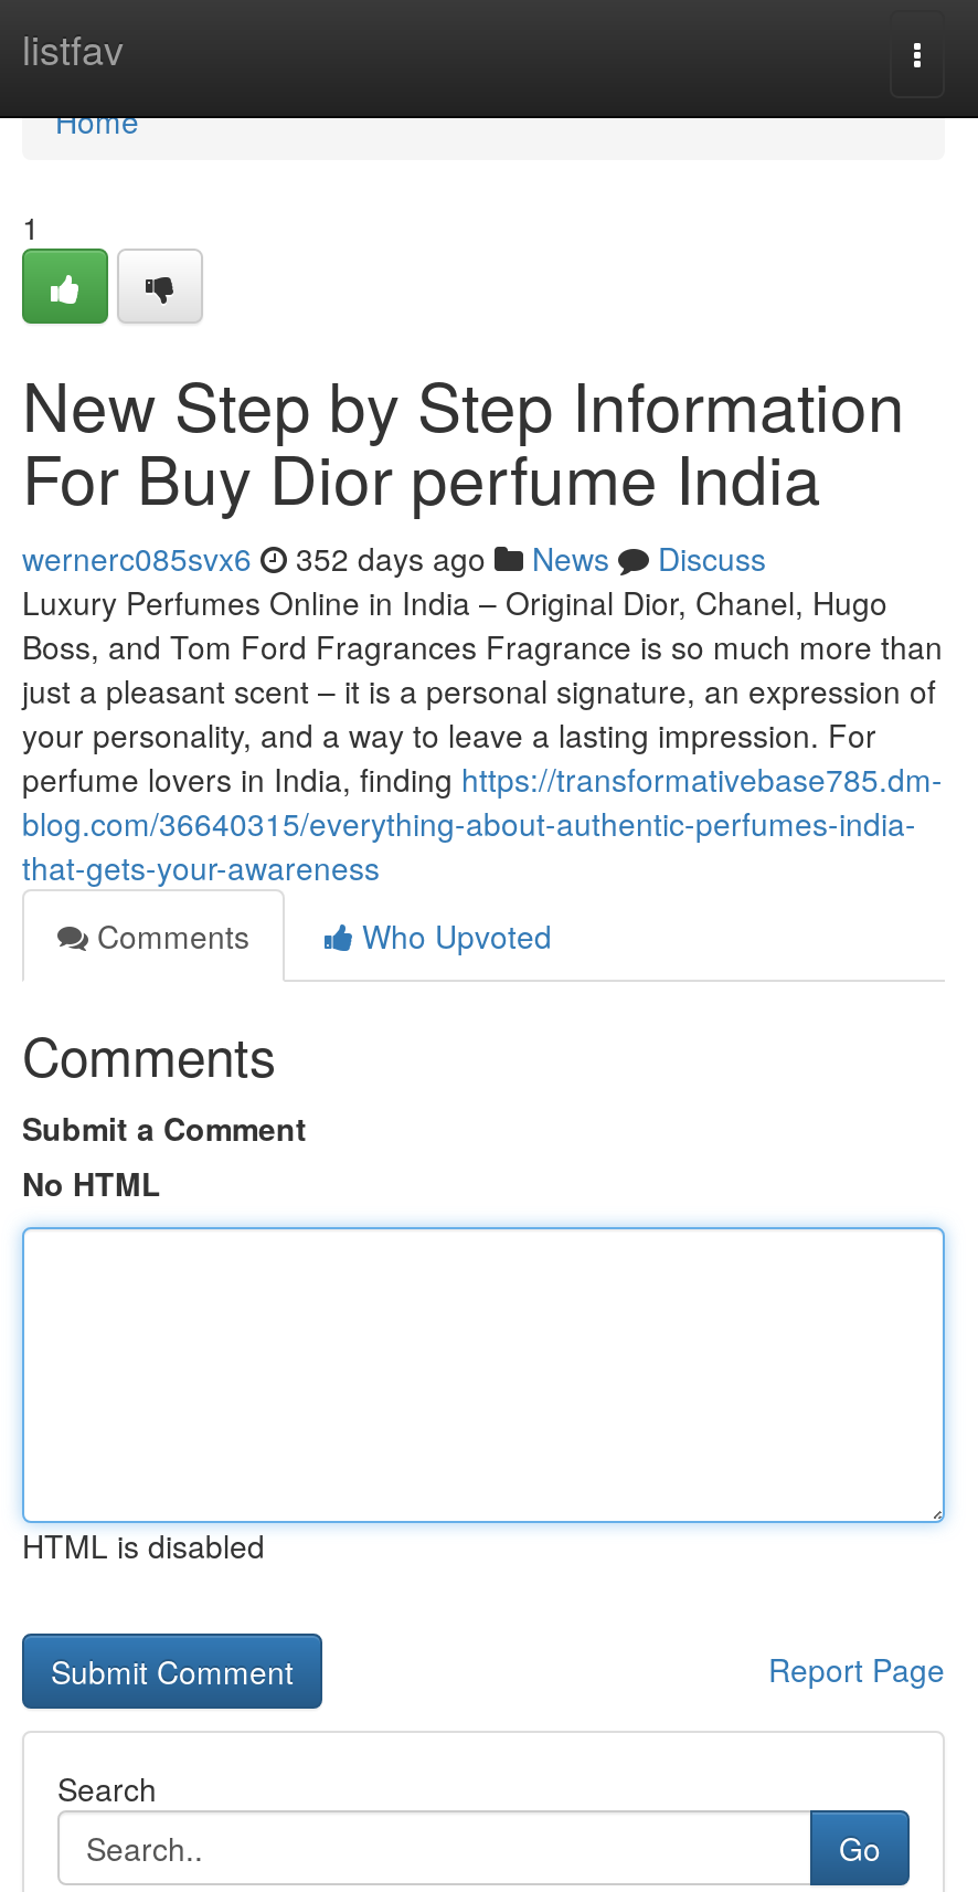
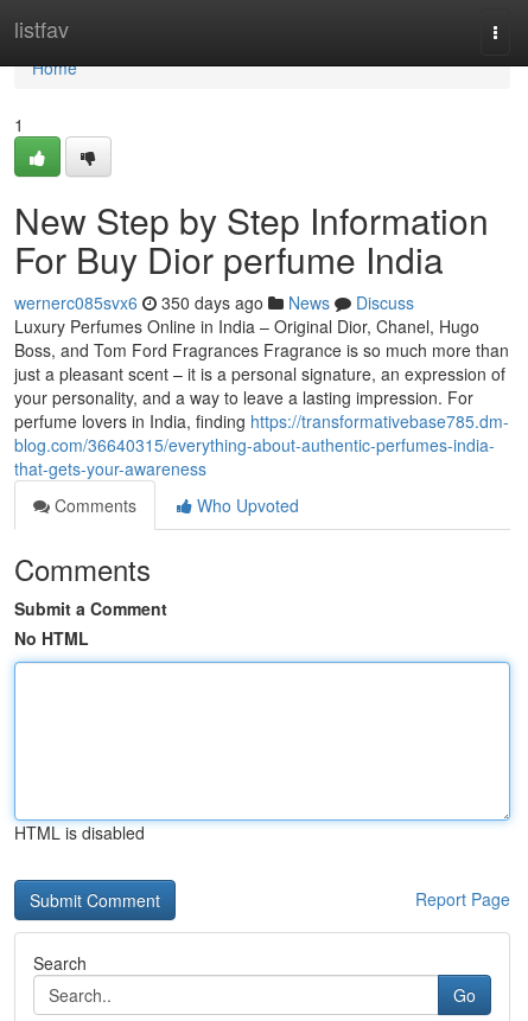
- wernerc085svx6 352 days ago News Discuss
+ wernerc085svx6 350 days ago News Discuss
